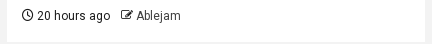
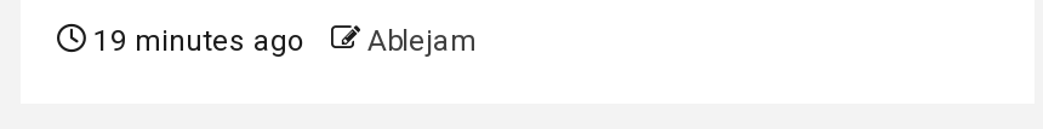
- 20 hours ago Ablejam
+ 19 minutes ago Ablejam
